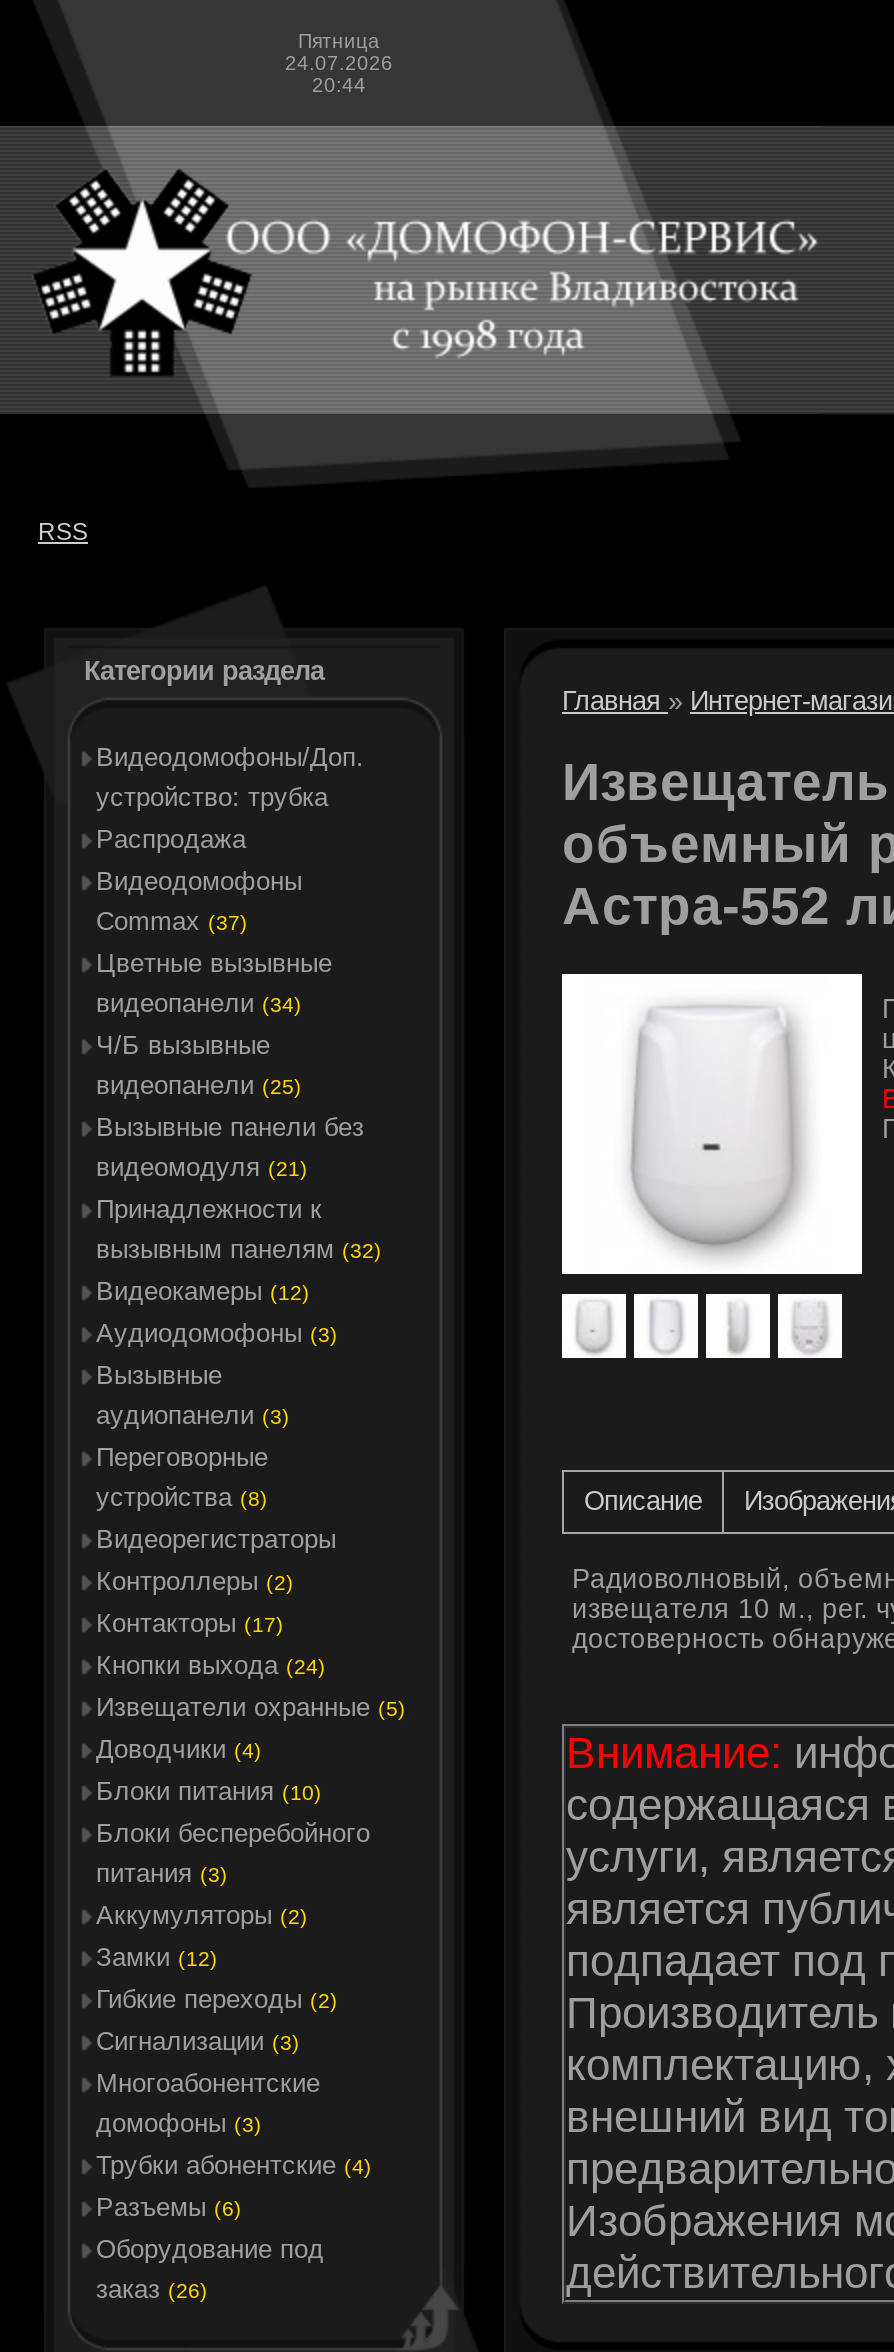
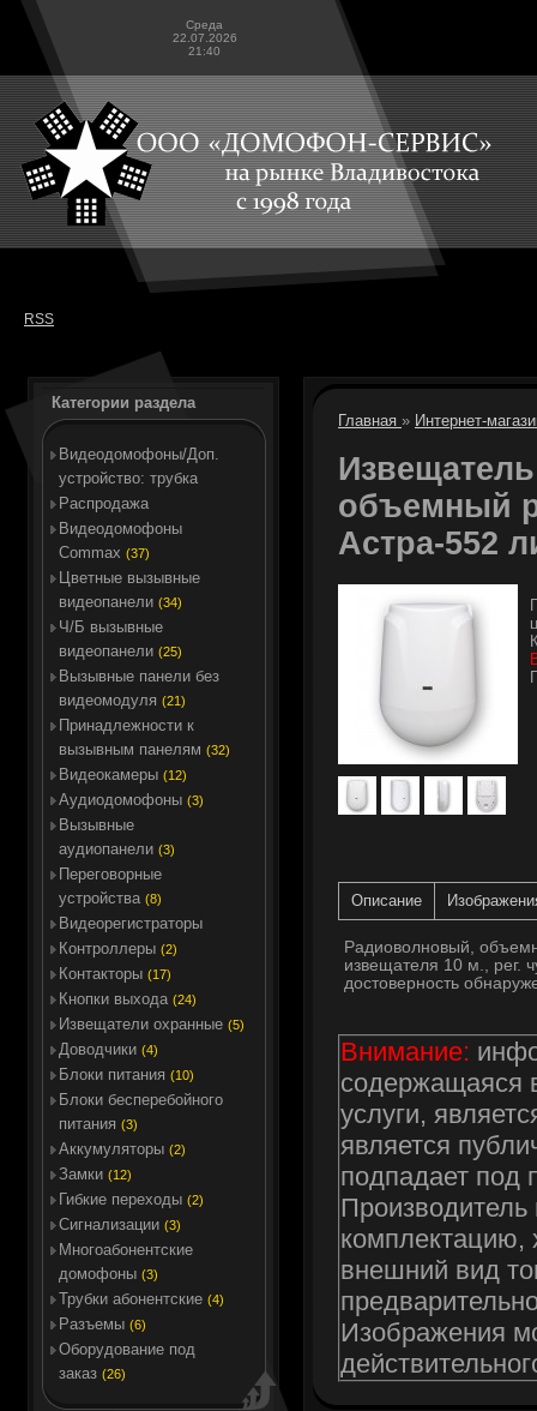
- Пятница
- 24.07.2026
- 20:44
+ Среда
+ 22.07.2026
+ 21:40
